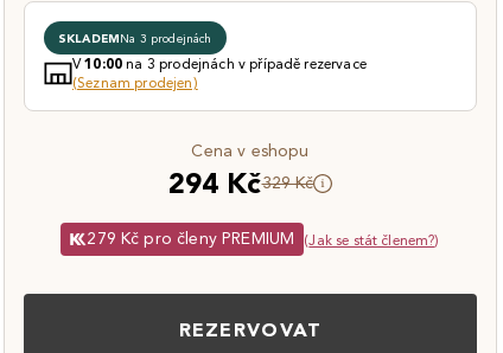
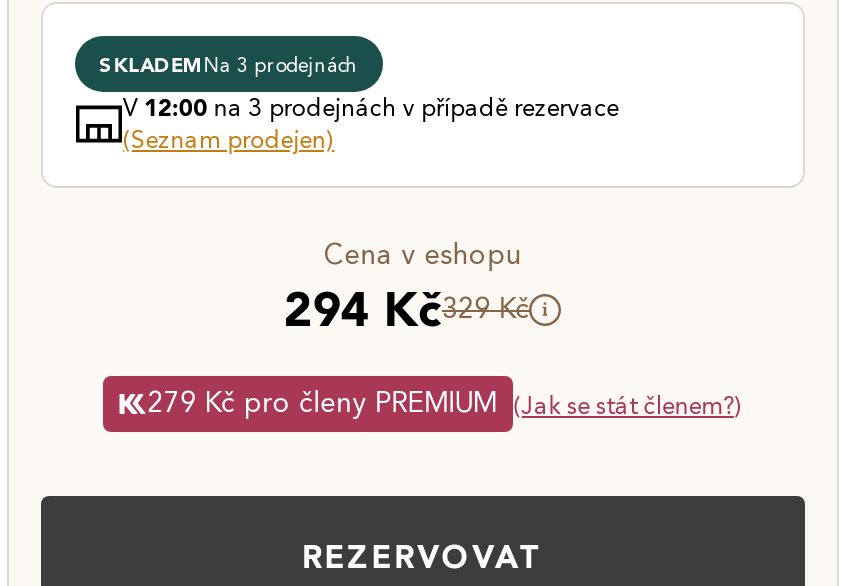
- V10:00na 3 prodejnách v případě rezervace
+ V12:00na 3 prodejnách v případě rezervace
